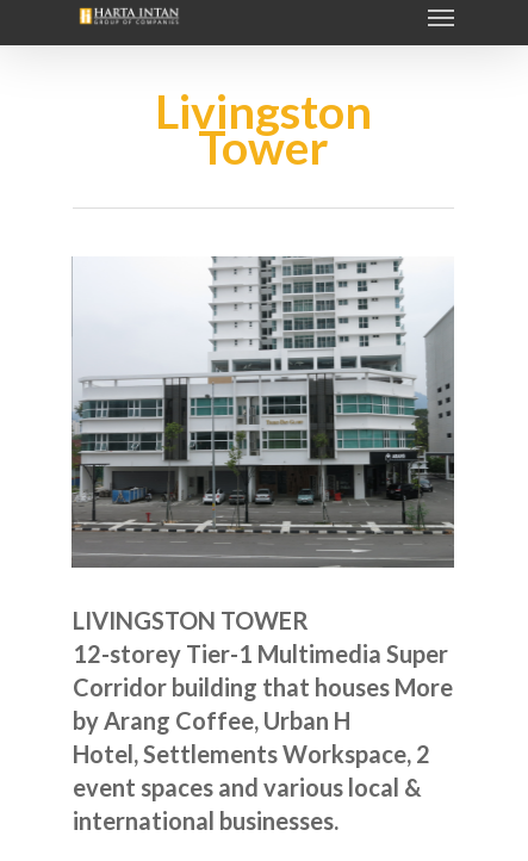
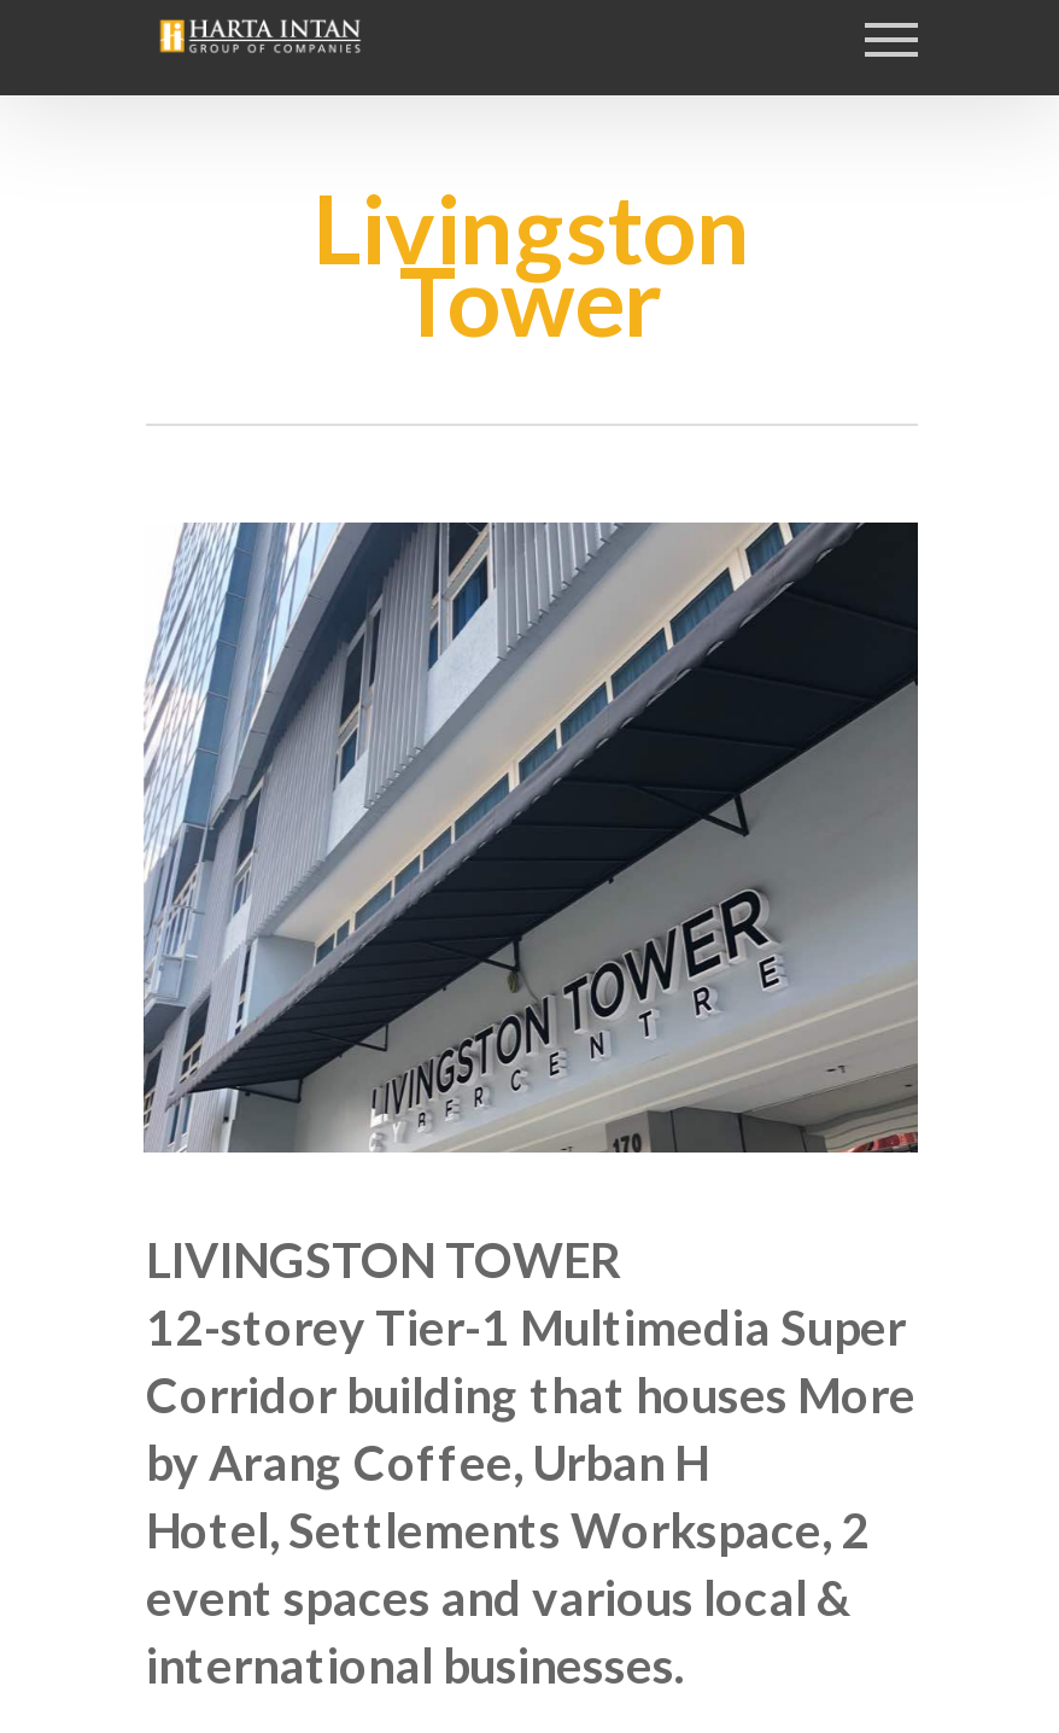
- [image]
+ [image]
